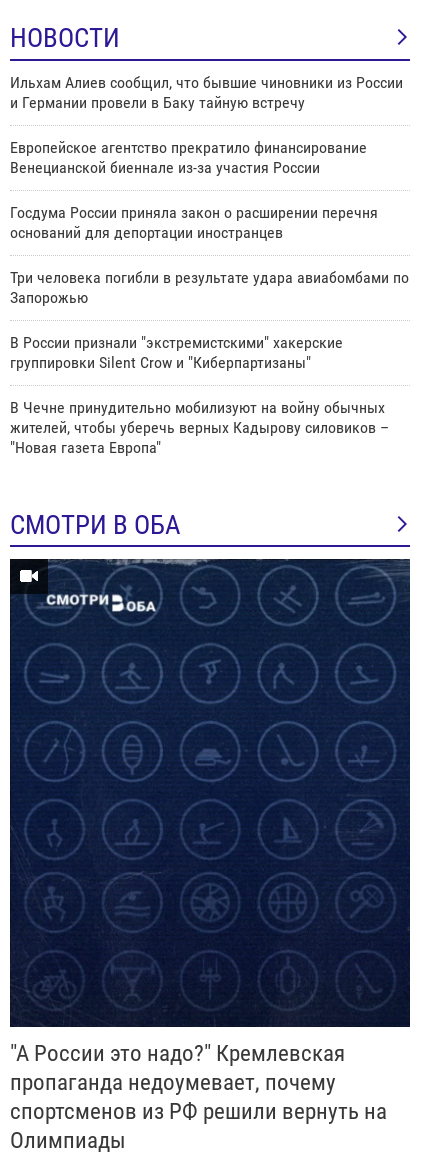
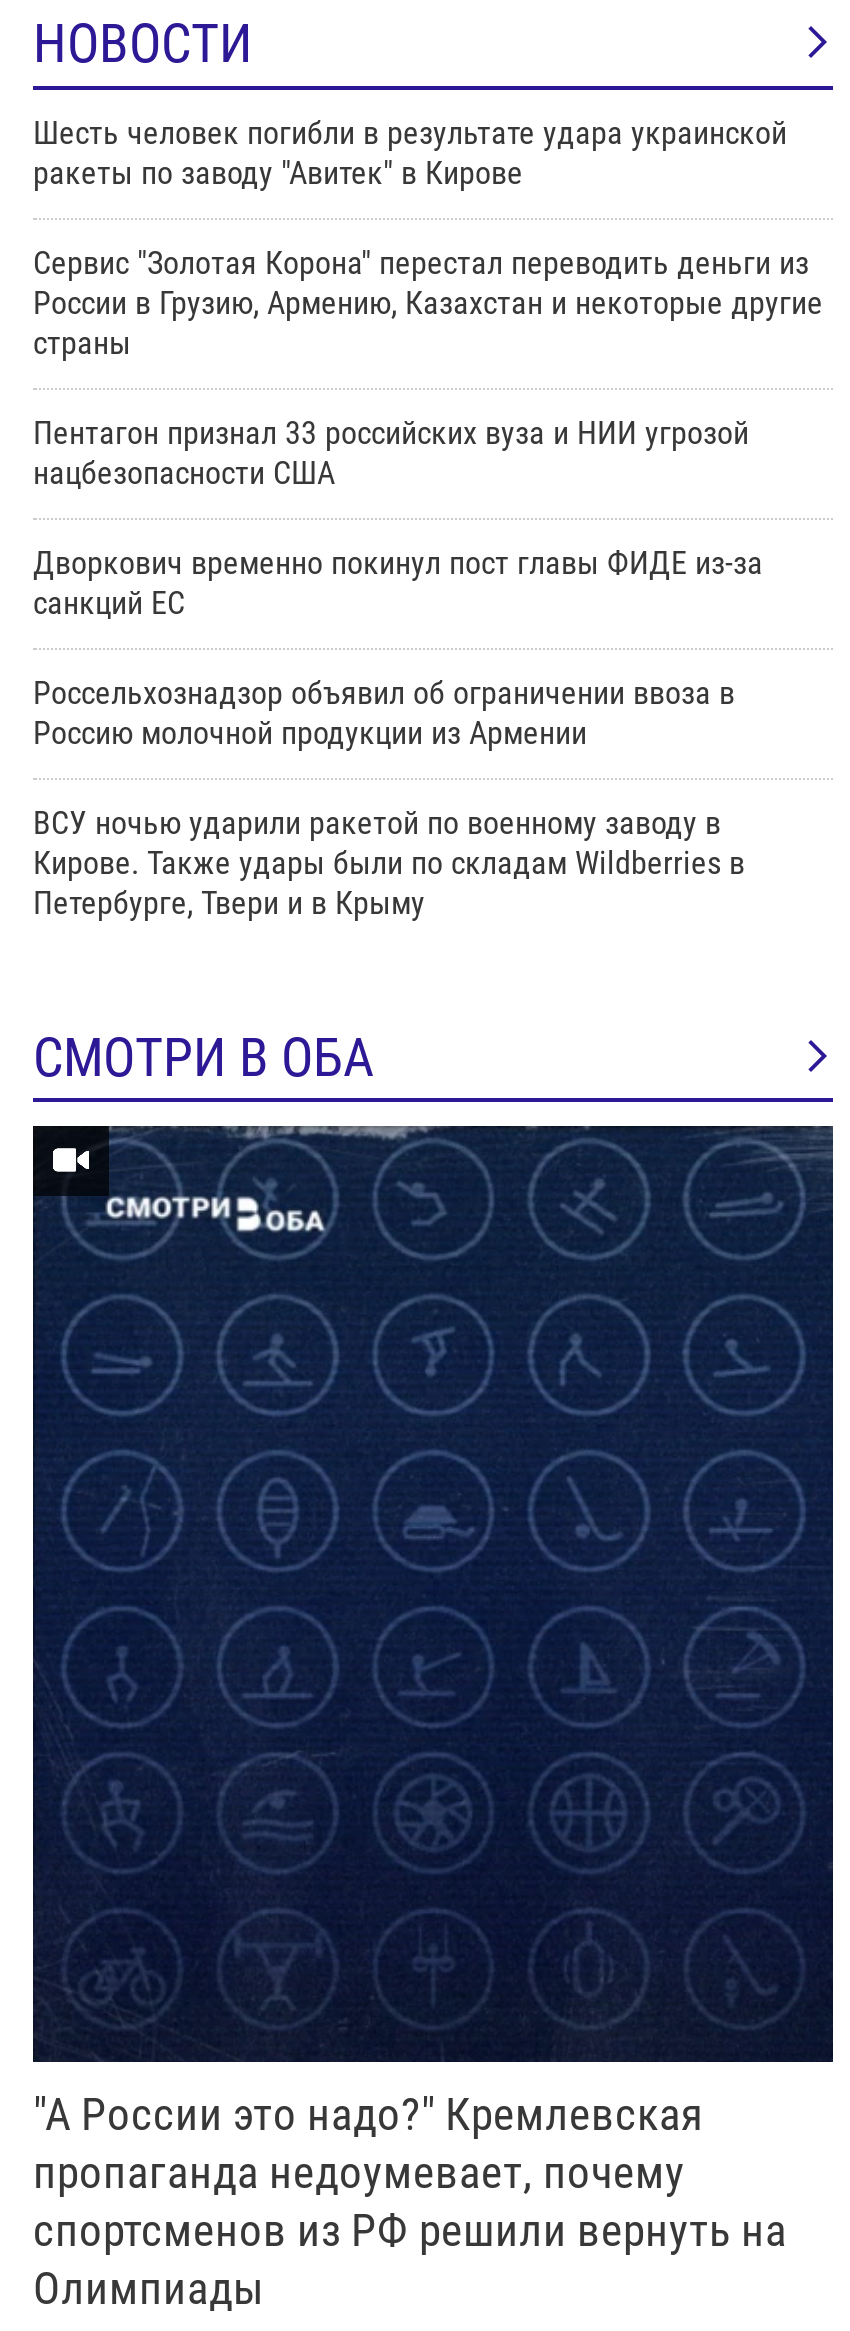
- Ильхам Алиев сообщил, что бывшие чиновники из России
- и Германии провели в Баку тайную встречу
+ Шесть человек погибли в результате удара украинской
+ ракеты по заводу "Авитек" в Кирове

- Европейское агентство прекратило финансирование
- Венецианской биеннале из-за участия России
+ Сервис "Золотая Корона" перестал переводить деньги из
+ России в Грузию, Армению, Казахстан и некоторые другие
+ страны

- Госдума России приняла закон о расширении перечня
- оснований для депортации иностранцев
+ Пентагон признал 33 российских вуза и НИИ угрозой
+ нацбезопасности США

- Три человека погибли в результате удара авиабомбами по
- Запорожью
+ Дворкович временно покинул пост главы ФИДЕ из-за
+ санкций ЕС

- В России признали "экстремистскими" хакерские
- группировки Silent Crow и "Киберпартизаны"
+ Россельхознадзор объявил об ограничении ввоза в
+ Россию молочной продукции из Армении

- В Чечне принудительно мобилизуют на войну обычных
- жителей, чтобы уберечь верных Кадырову силовиков –
- "Новая газета Европа"
+ ВСУ ночью ударили ракетой по военному заводу в
+ Кирове. Также удары были по складам Wildberries в
+ Петербурге, Твери и в Крыму
